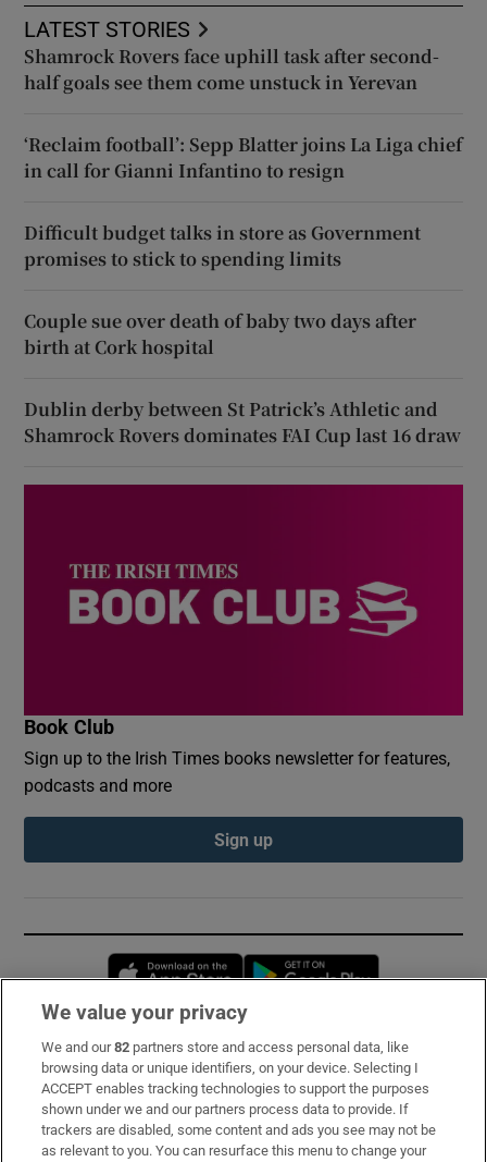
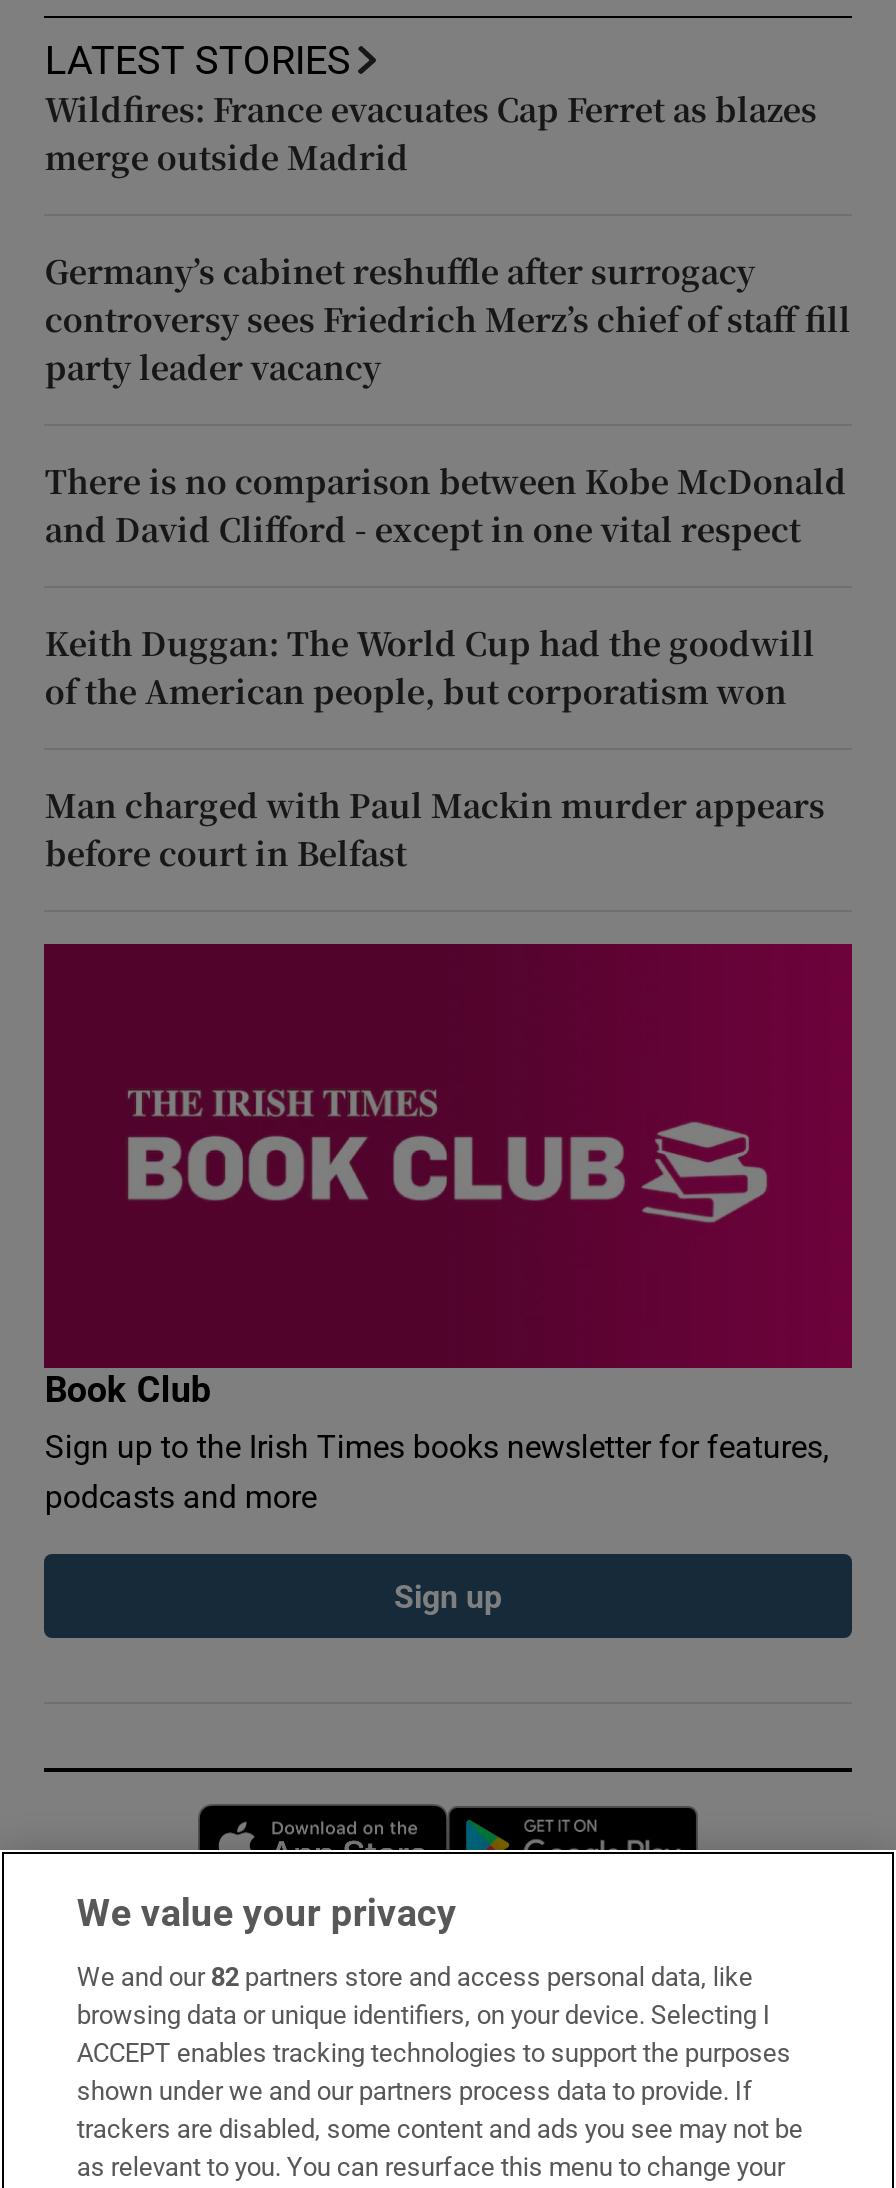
- Shamrock Rovers face uphill task after second-
- half goals see them come unstuck in Yerevan
+ Wildfires: France evacuates Cap Ferret as blazes
+ merge outside Madrid

- ‘Reclaim football’: Sepp Blatter joins La Liga chief
- in call for Gianni Infantino to resign
+ Germany’s cabinet reshuffle after surrogacy
+ controversy sees Friedrich Merz’s chief of staff fill
+ party leader vacancy

- Difficult budget talks in store as Government
- promises to stick to spending limits
+ There is no comparison between Kobe McDonald
+ and David Clifford - except in one vital respect

- Couple sue over death of baby two days after
- birth at Cork hospital
+ Keith Duggan: The World Cup had the goodwill
+ of the American people, but corporatism won

- Dublin derby between St Patrick’s Athletic and
- Shamrock Rovers dominates FAI Cup last 16 draw
+ Man charged with Paul Mackin murder appears
+ before court in Belfast
